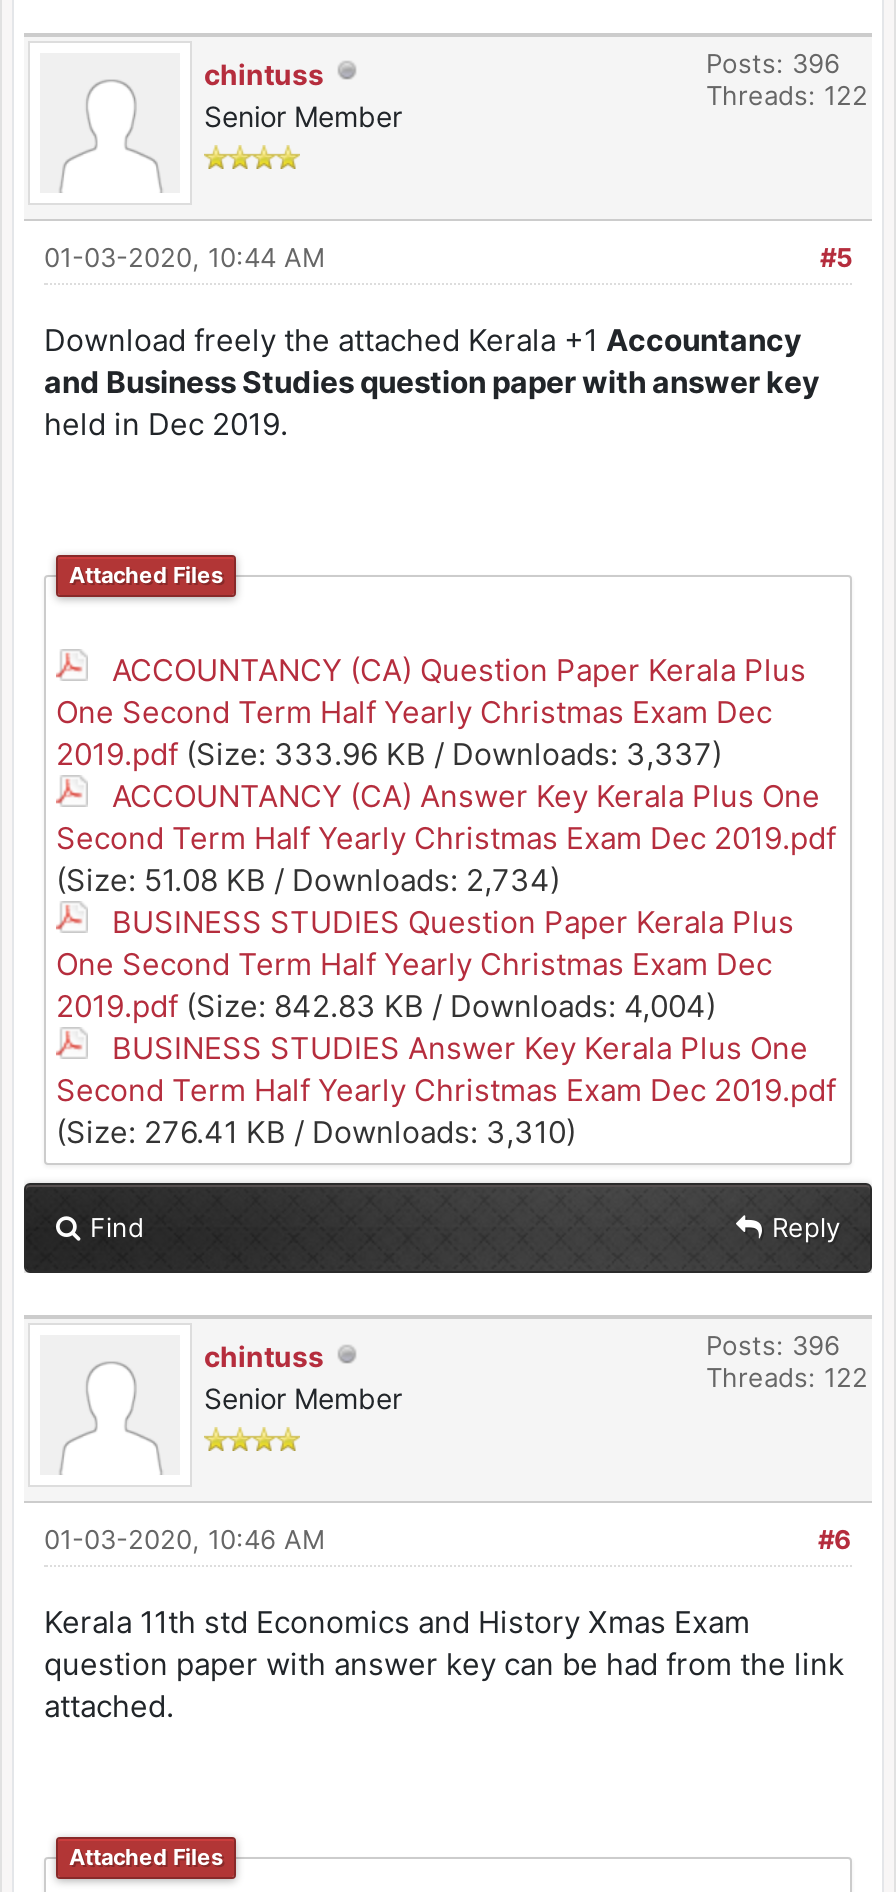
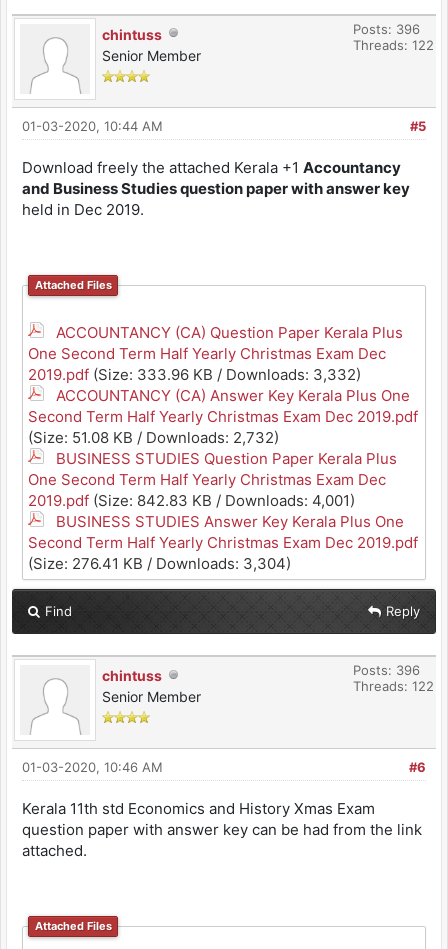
- 2019.pdf (Size: 333.96 KB / Downloads: 3,337)
+ 2019.pdf (Size: 333.96 KB / Downloads: 3,332)

- (Size: 51.08 KB / Downloads: 2,734)
+ (Size: 51.08 KB / Downloads: 2,732)

- 2019.pdf (Size: 842.83 KB / Downloads: 4,004)
+ 2019.pdf (Size: 842.83 KB / Downloads: 4,001)

- (Size: 276.41 KB / Downloads: 3,310)
+ (Size: 276.41 KB / Downloads: 3,304)
